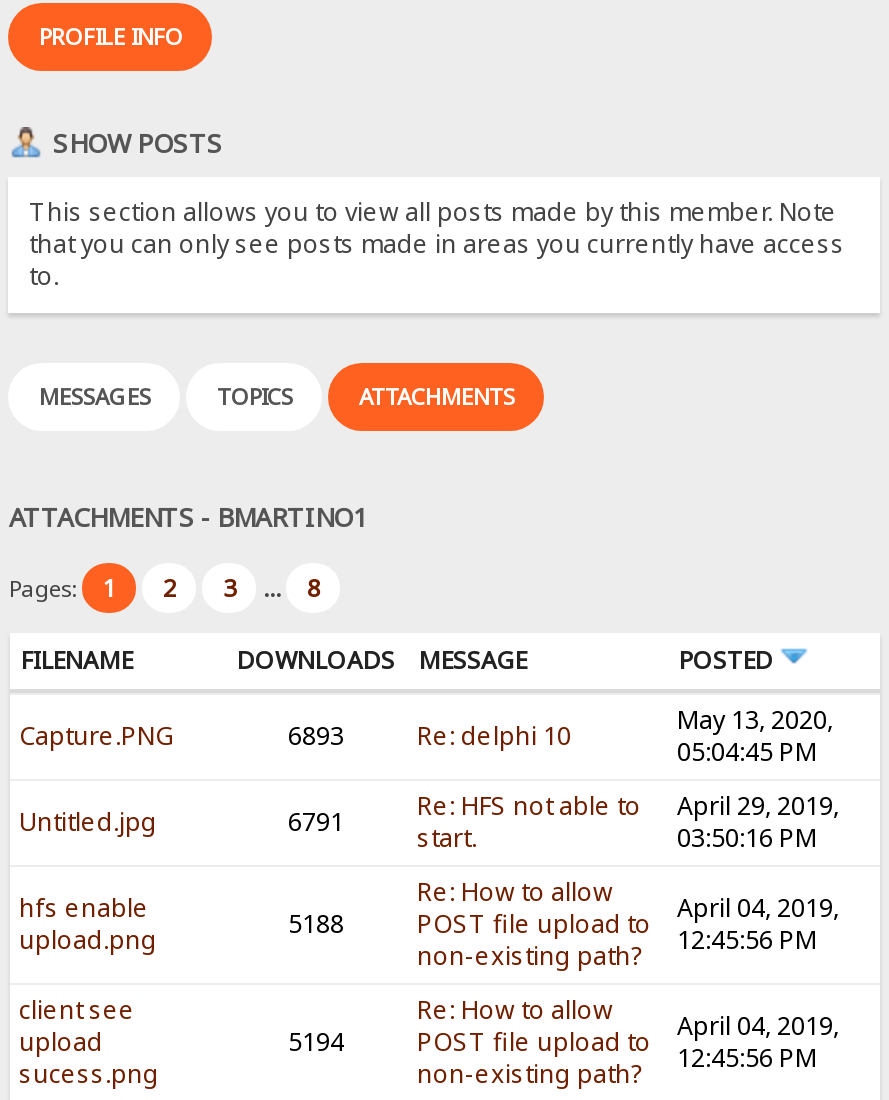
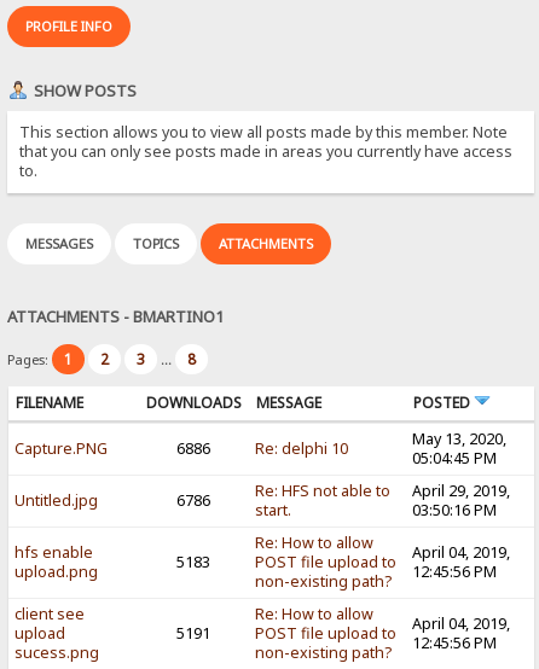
- 6893
+ 6886

- 6791
+ 6786

- 5188
+ 5183

- 5194
+ 5191
